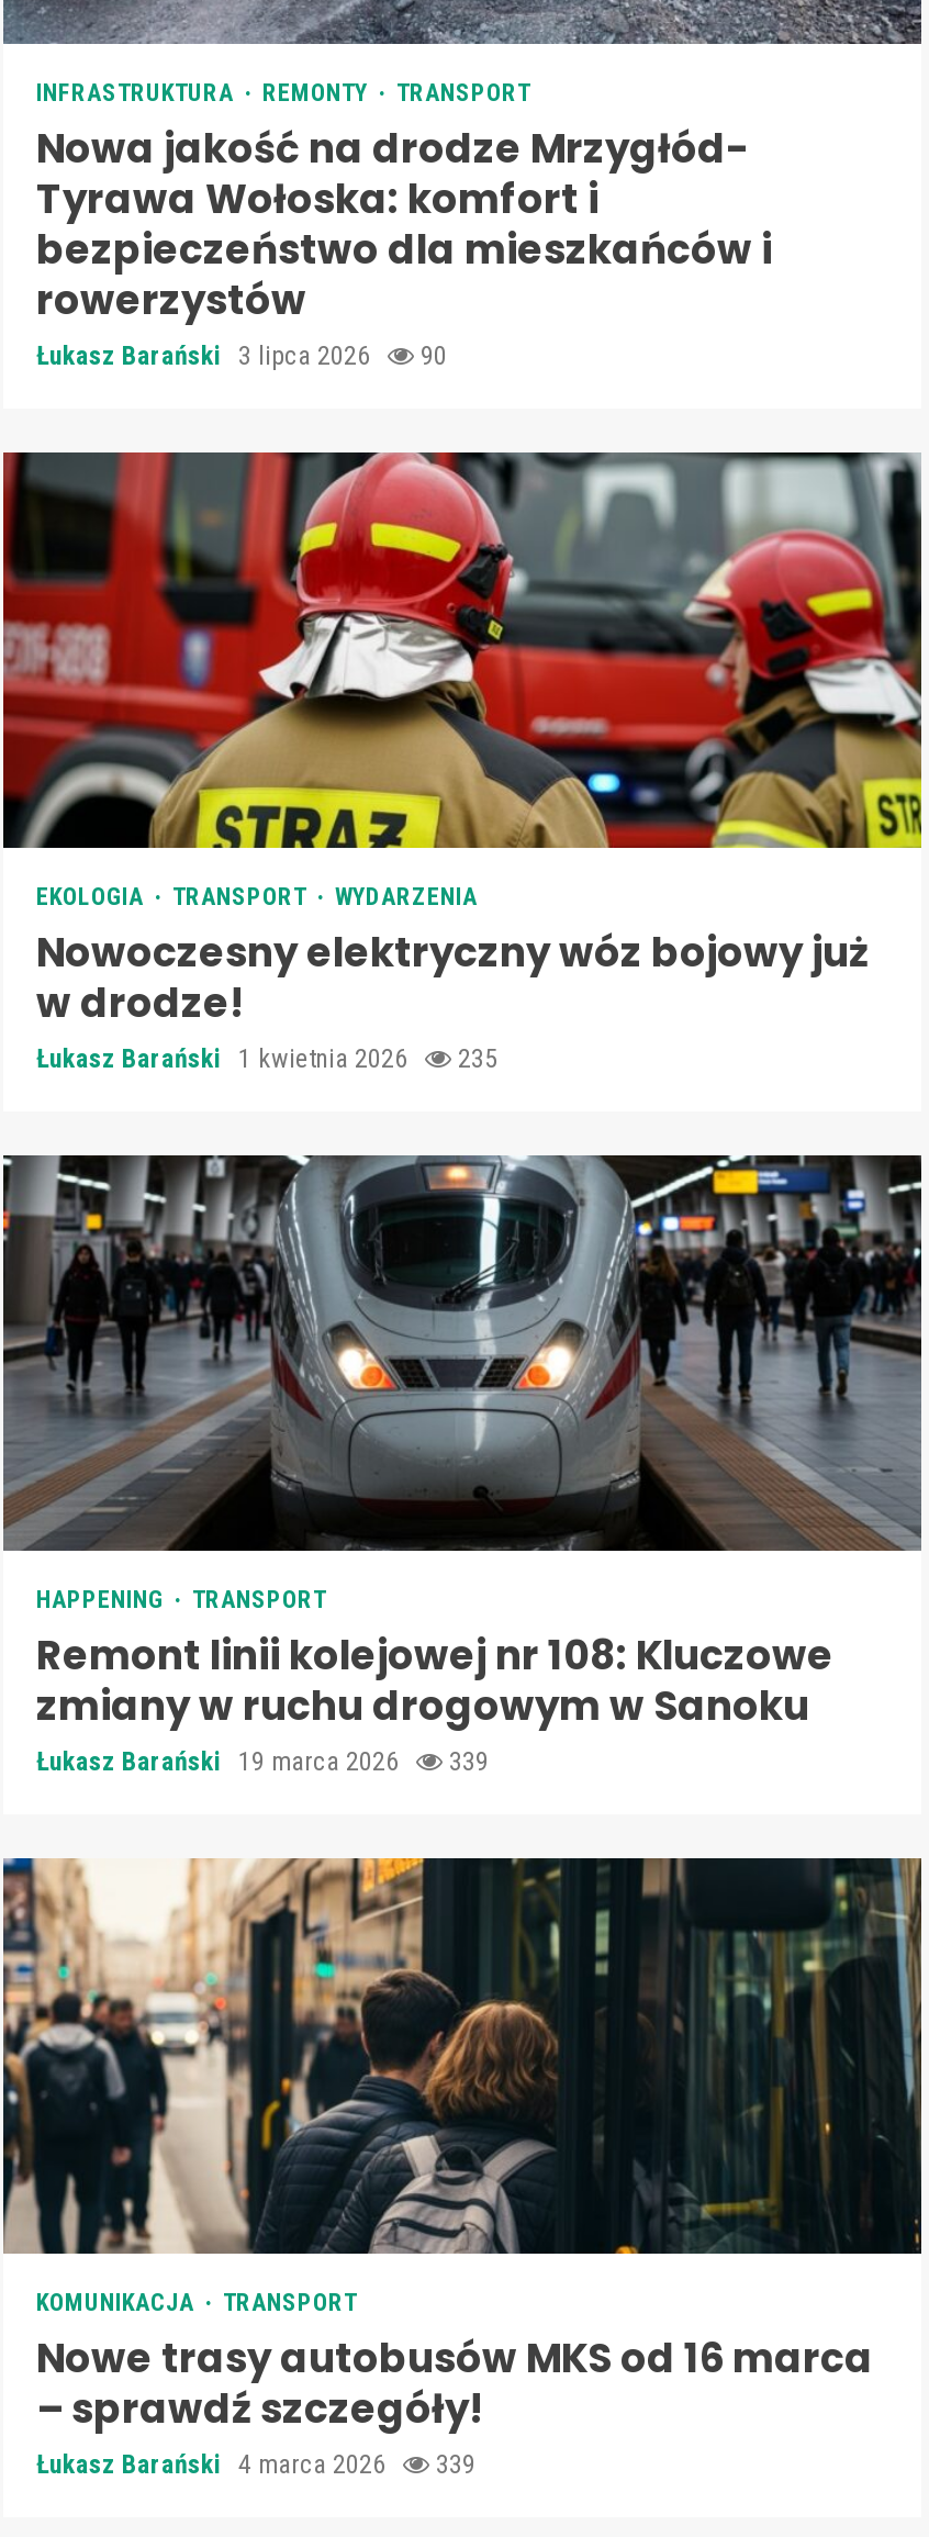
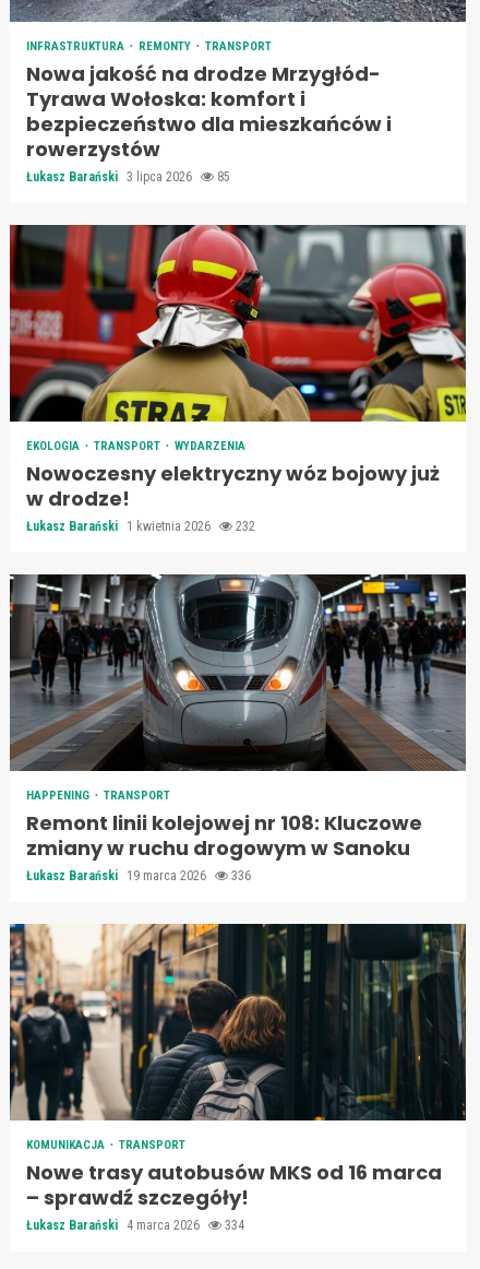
- Łukasz Barański 3 lipca 2026 90
+ Łukasz Barański 3 lipca 2026 85

- Łukasz Barański 1 kwietnia 2026 235
+ Łukasz Barański 1 kwietnia 2026 232

- Łukasz Barański 19 marca 2026 339
+ Łukasz Barański 19 marca 2026 336

- Łukasz Barański 4 marca 2026 339
+ Łukasz Barański 4 marca 2026 334
